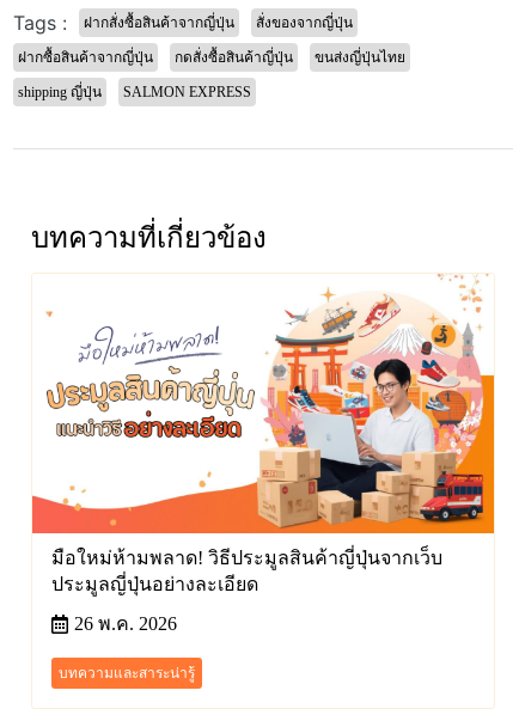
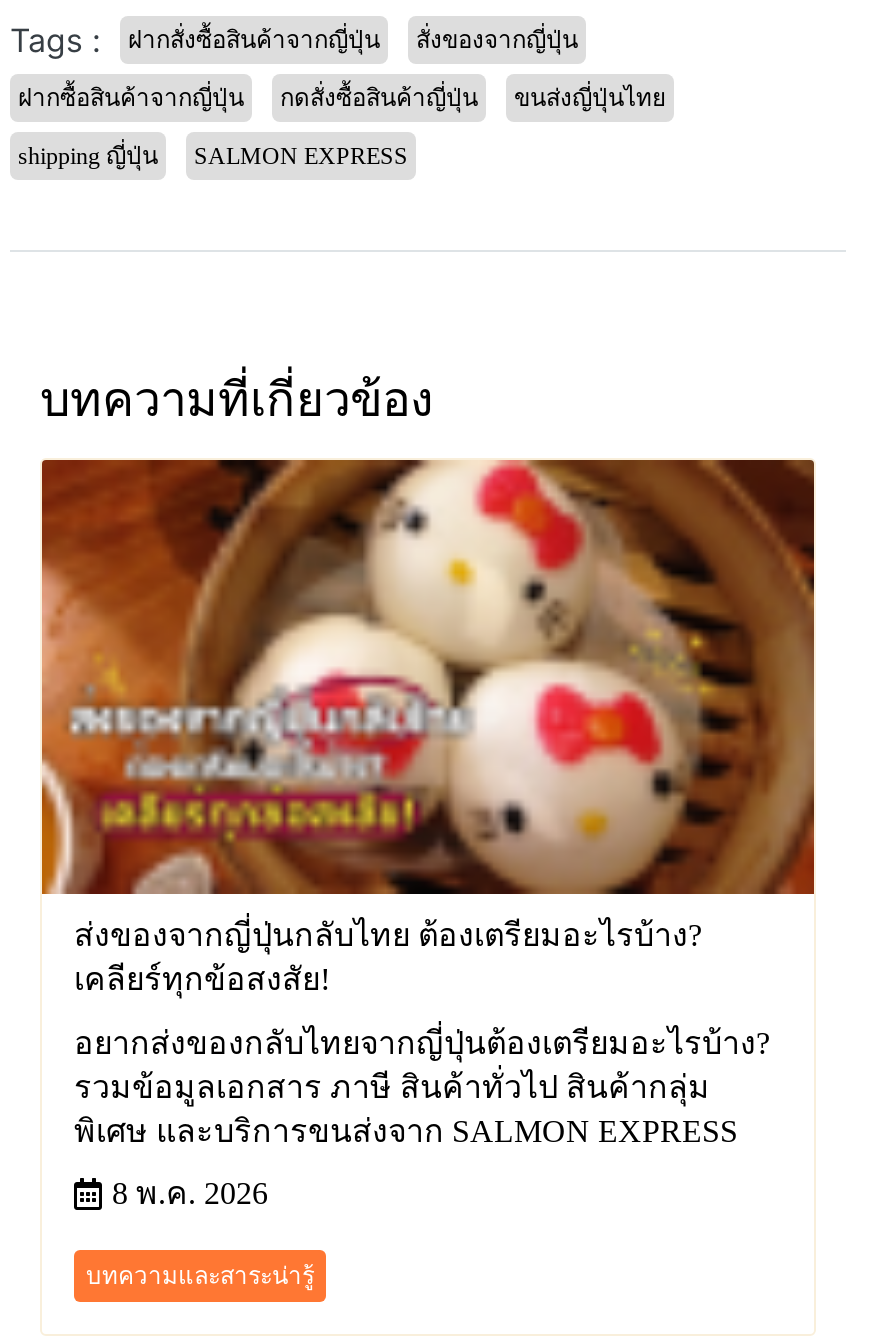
- [image]
- มือใหม่ห้ามพลาด! วิธีประมูลสินค้าญี่ปุ่นจากเว็บ
- ประมูลญี่ปุ่นอย่างละเอียด
- 26 พ.ค. 2026
+ [image]
+ ส่งของจากญี่ปุ่นกลับไทย ต้องเตรียมอะไรบ้าง?
+ เคลียร์ทุกข้อสงสัย!
+ อยากส่งของกลับไทยจากญี่ปุ่นต้องเตรียมอะไรบ้าง?
+ รวมข้อมูลเอกสาร ภาษี สินค้าทั่วไป สินค้ากลุ่ม
+ พิเศษ และบริการขนส่งจาก SALMON EXPRESS
+ 8 พ.ค. 2026
